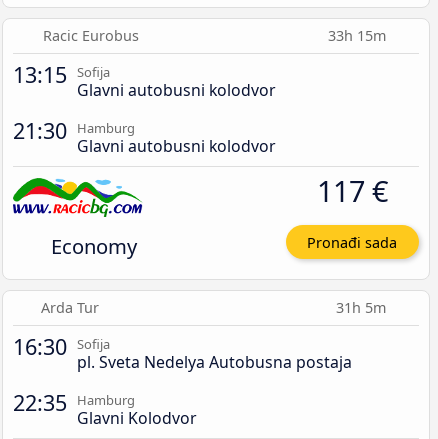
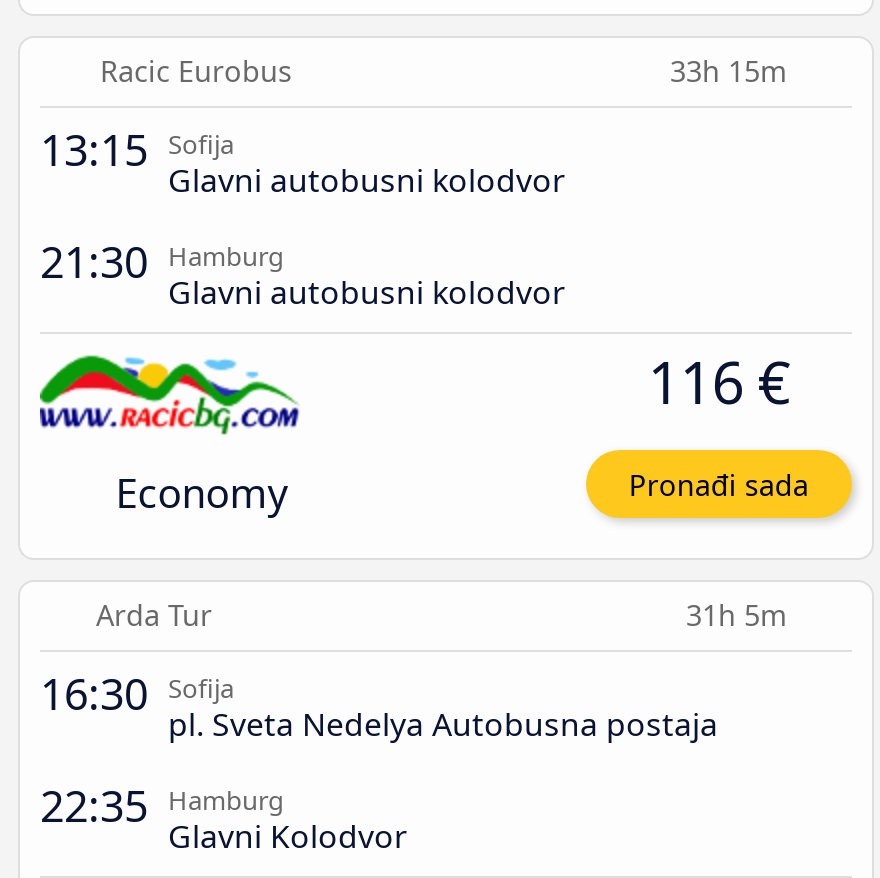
- 117 €
+ 116 €
